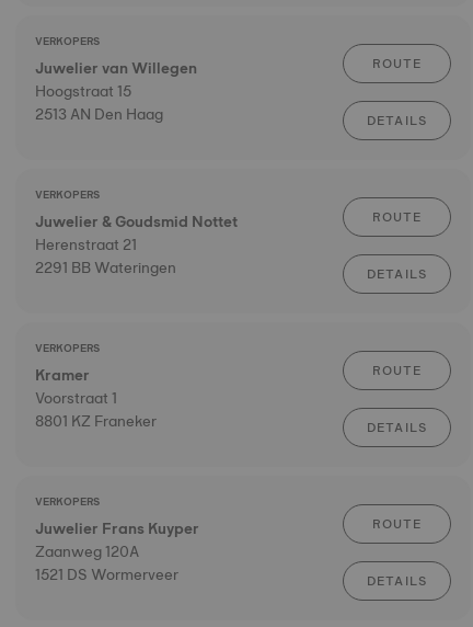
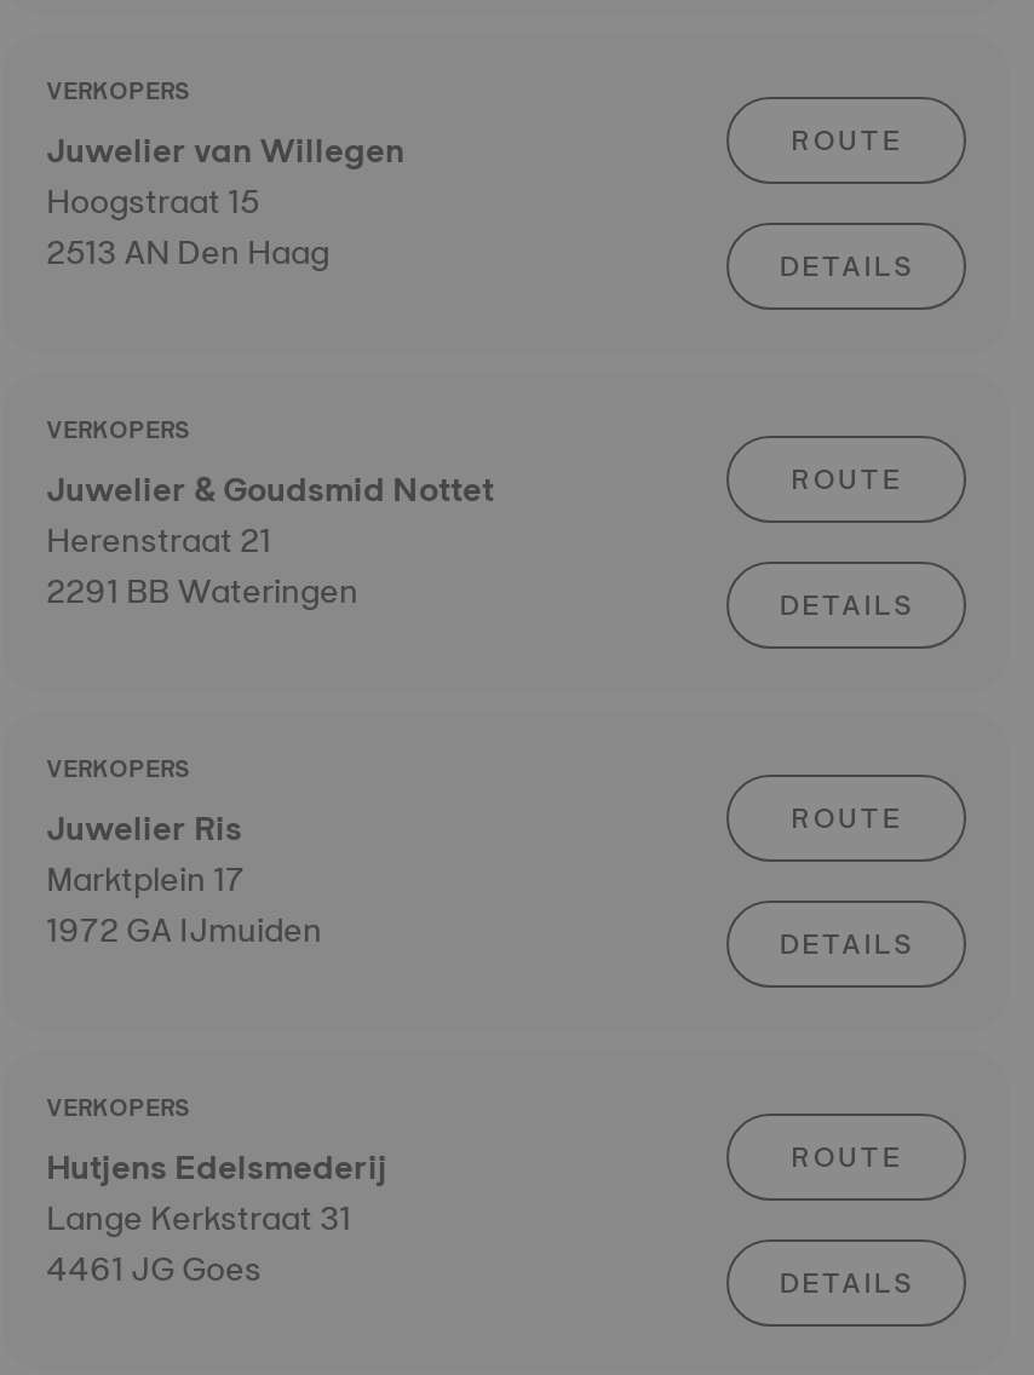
- Kramer
- Voorstraat 1
- 8801 KZ Franeker
+ Juwelier Ris
+ Marktplein 17
+ 1972 GA IJmuiden

- Juwelier Frans Kuyper
- Zaanweg 120A
- 1521 DS Wormerveer
+ Hutjens Edelsmederij
+ Lange Kerkstraat 31
+ 4461 JG Goes
